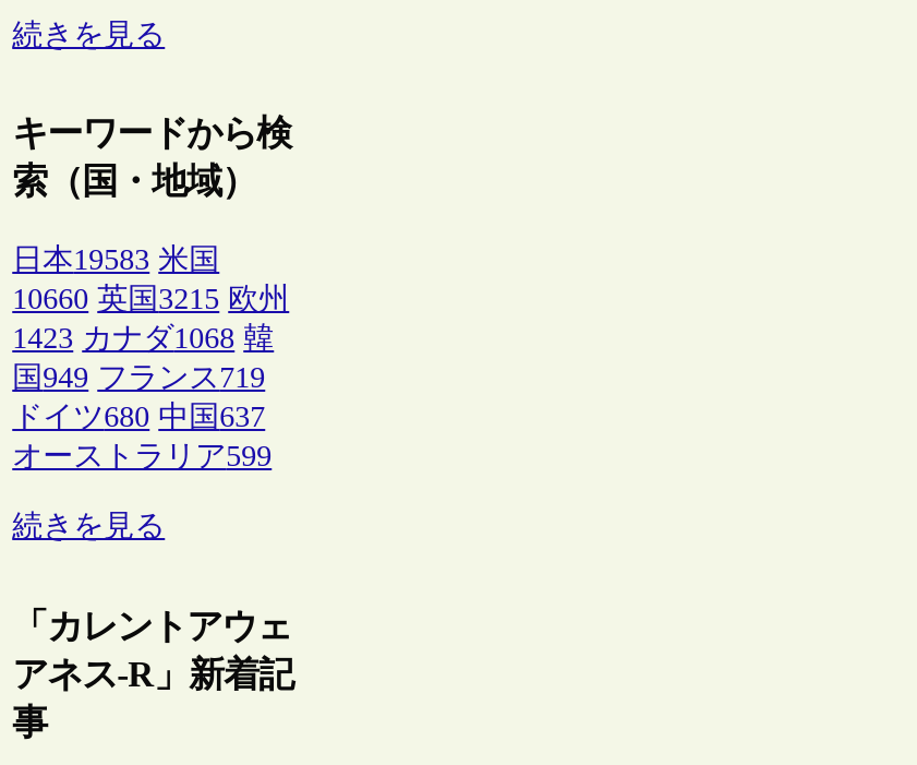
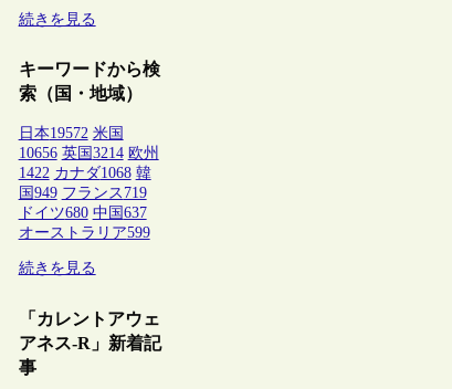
- 日本19583 米国
+ 日本19572 米国

- 10660 英国3215 欧州
+ 10656 英国3214 欧州

- 1423 カナダ1068 韓
+ 1422 カナダ1068 韓
